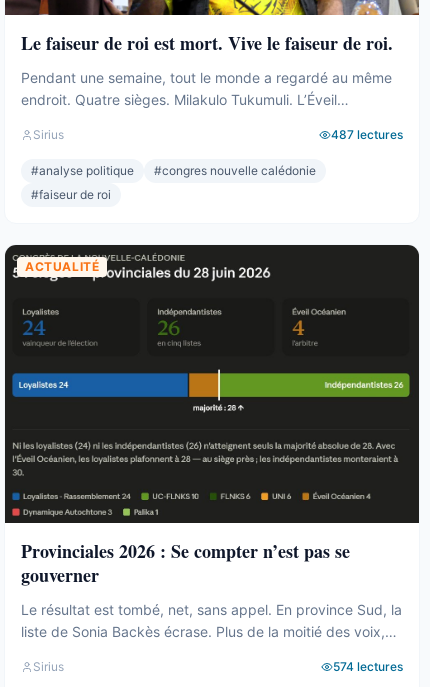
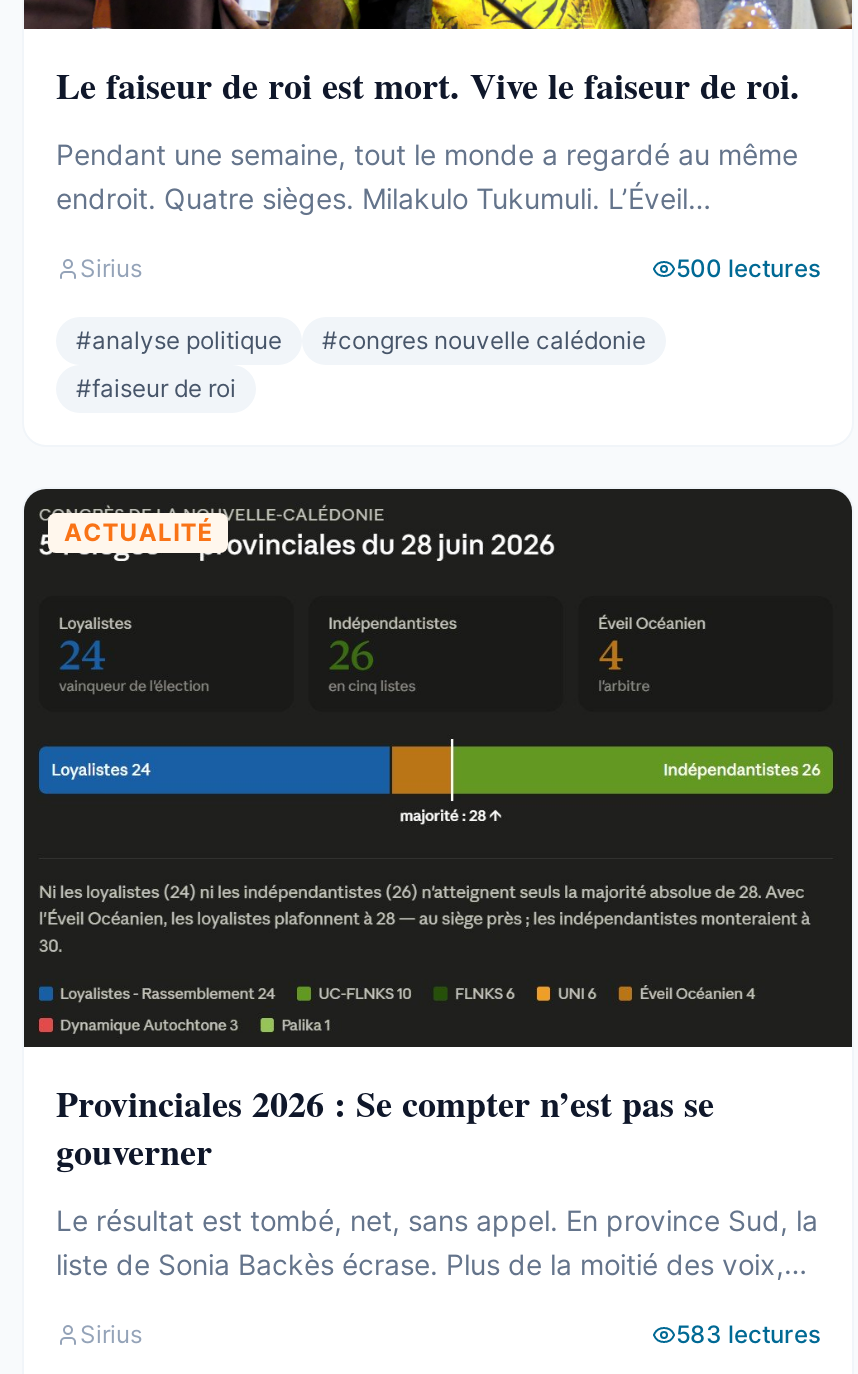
- 487 lectures
+ 500 lectures

- 574 lectures
+ 583 lectures
